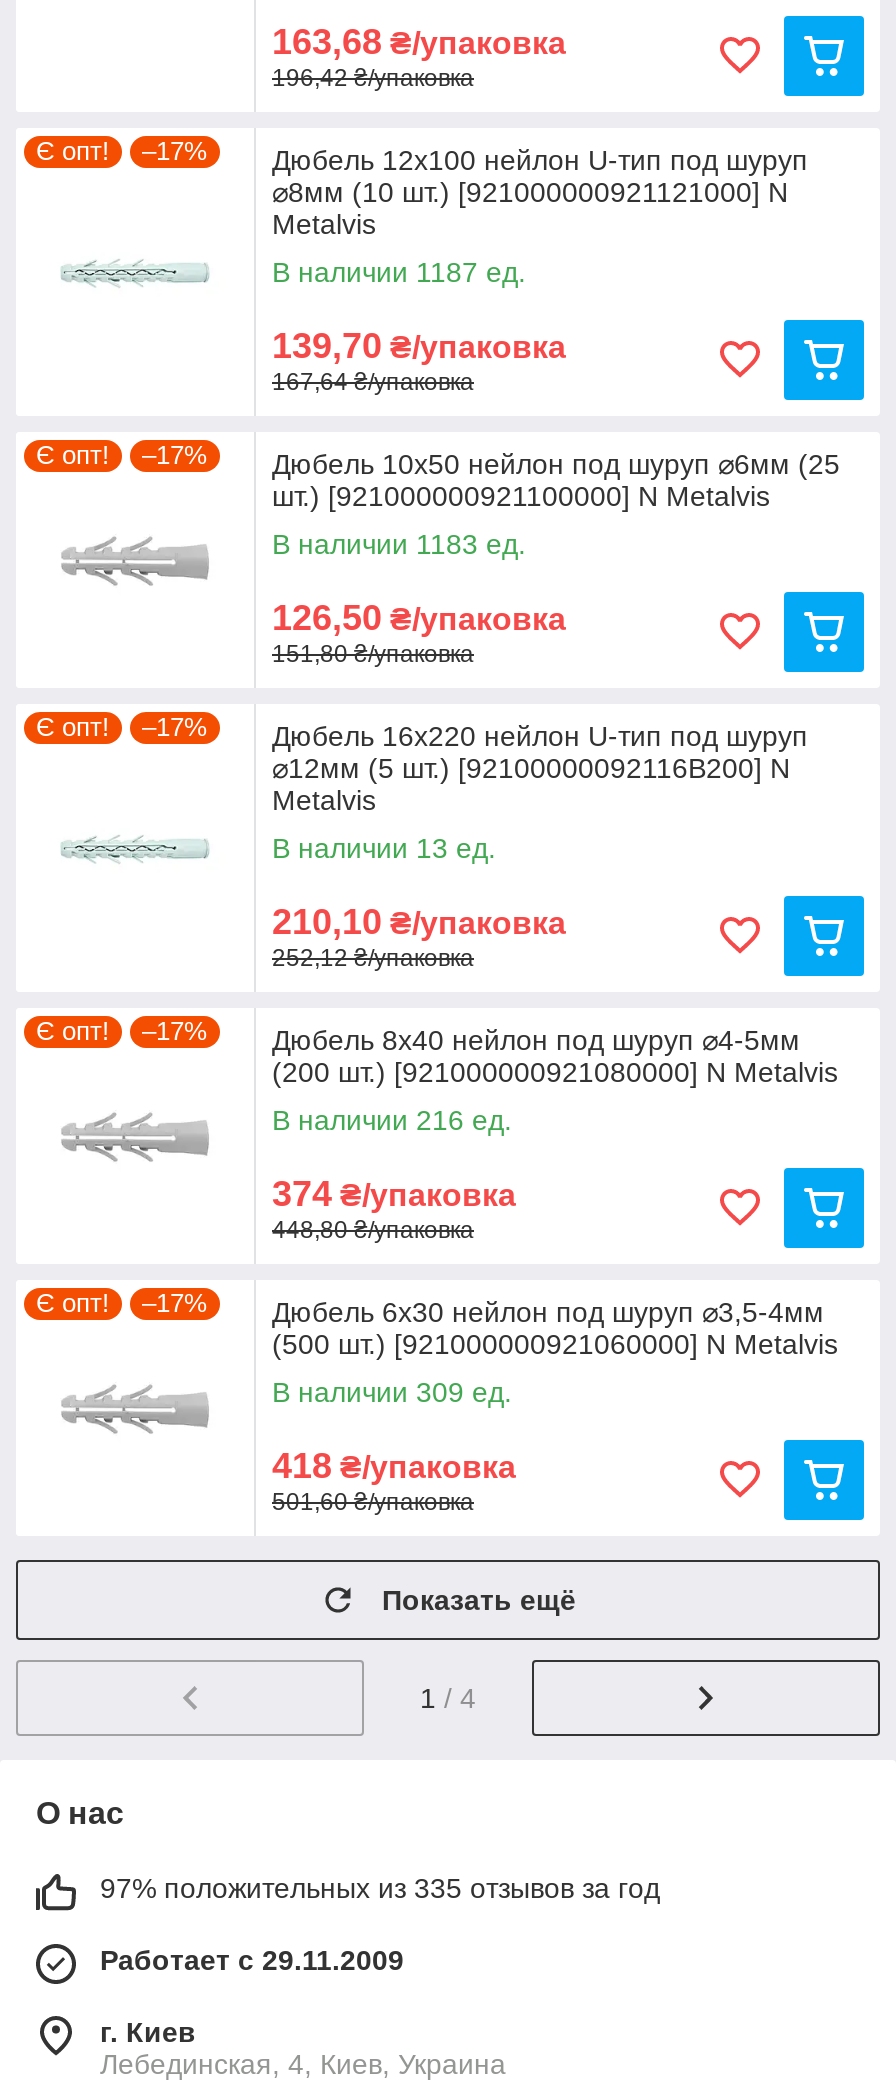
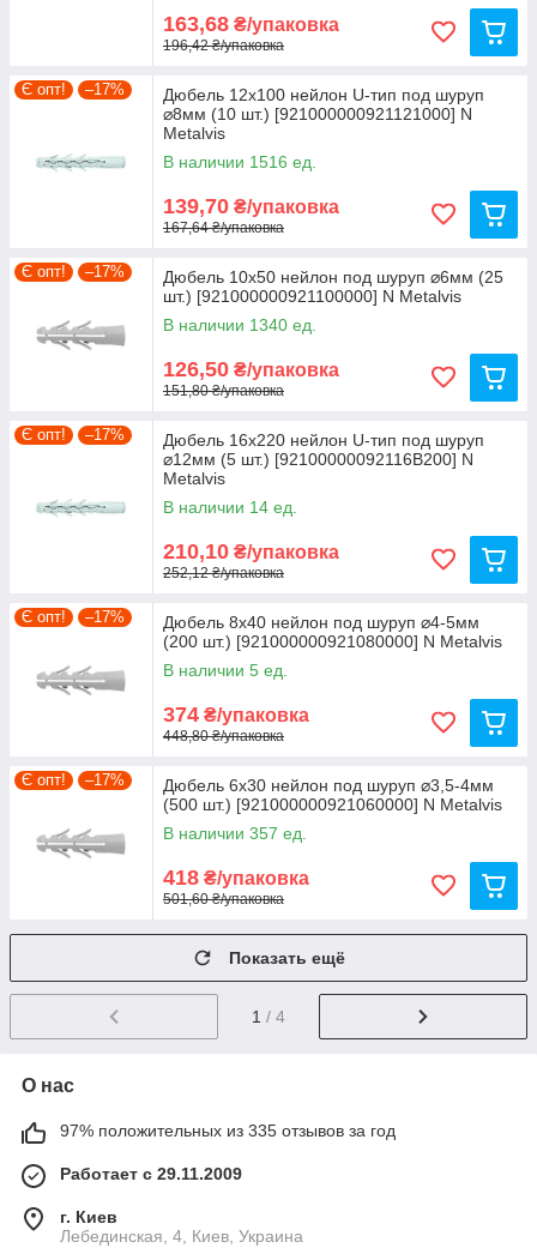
- В наличии 1187 ед.
+ В наличии 1516 ед.

- В наличии 1183 ед.
+ В наличии 1340 ед.

- В наличии 13 ед.
+ В наличии 14 ед.

- В наличии 216 ед.
+ В наличии 5 ед.

- В наличии 309 ед.
+ В наличии 357 ед.
